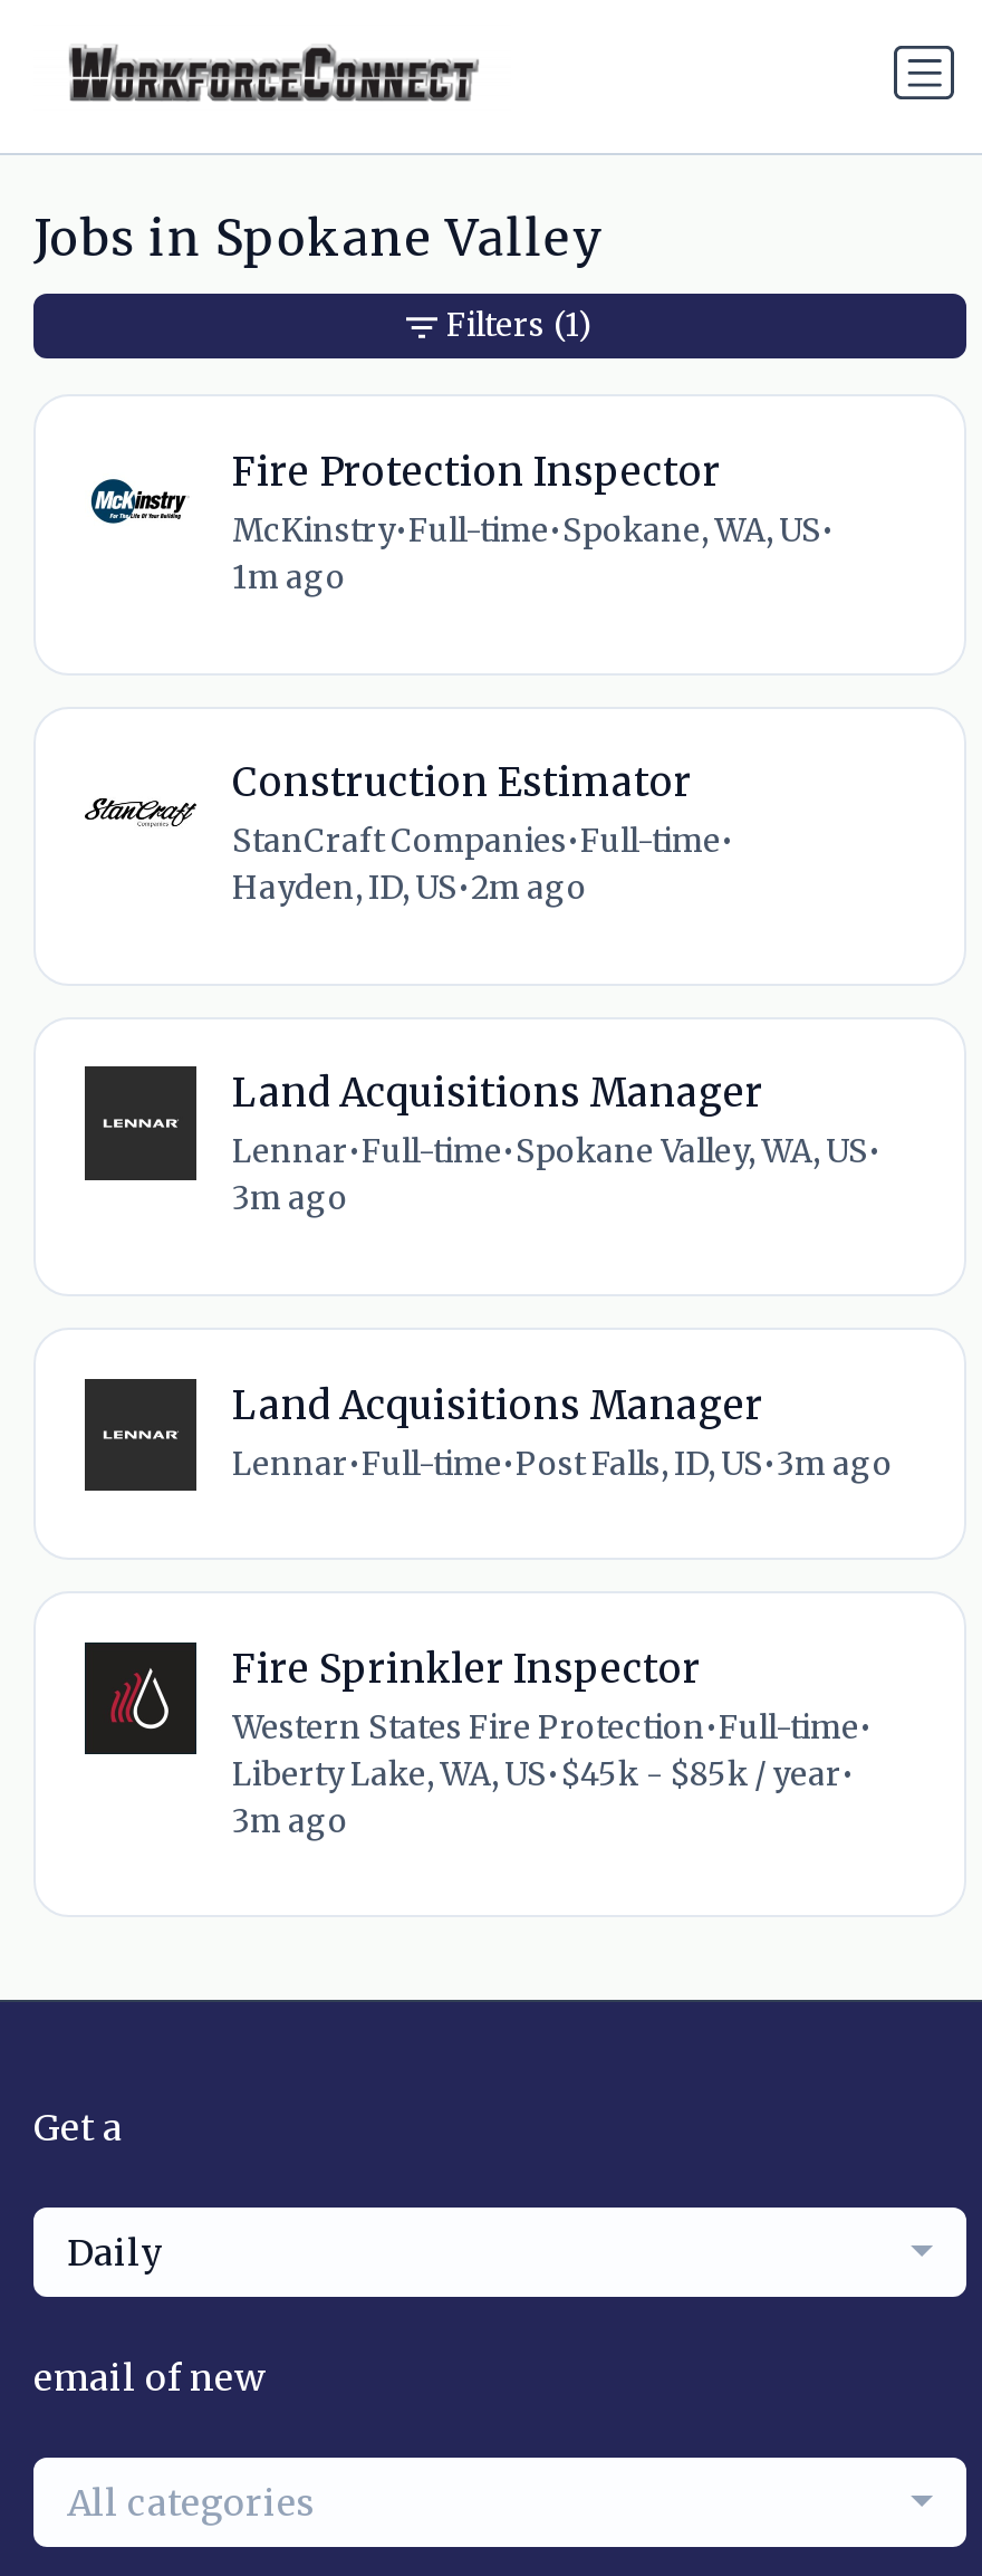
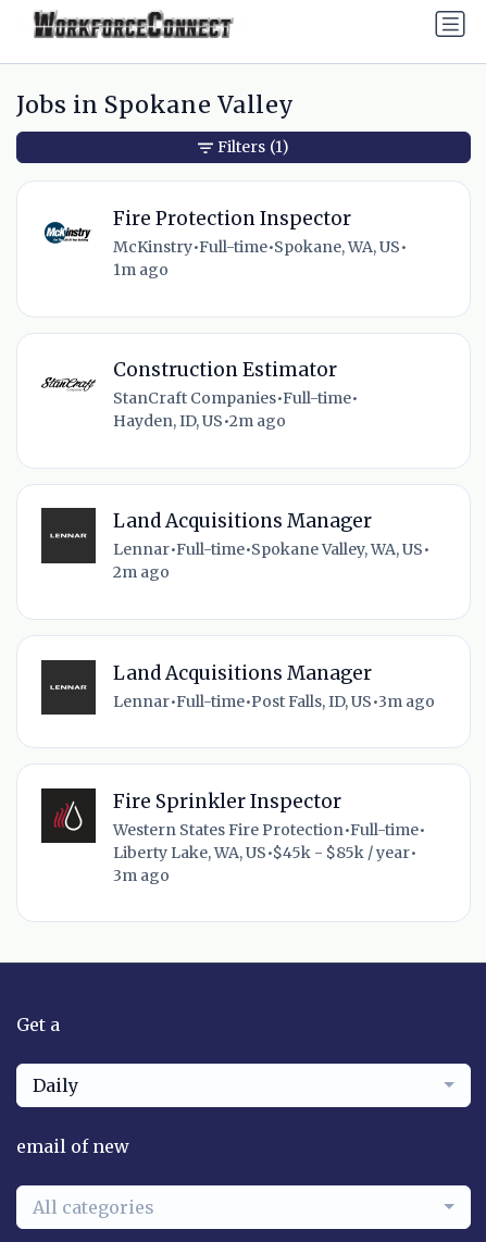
- 3m ago
+ 2m ago
